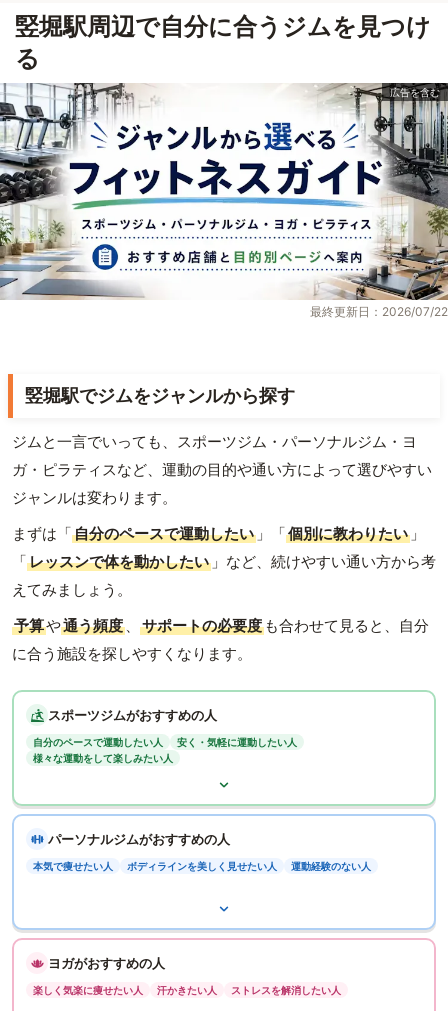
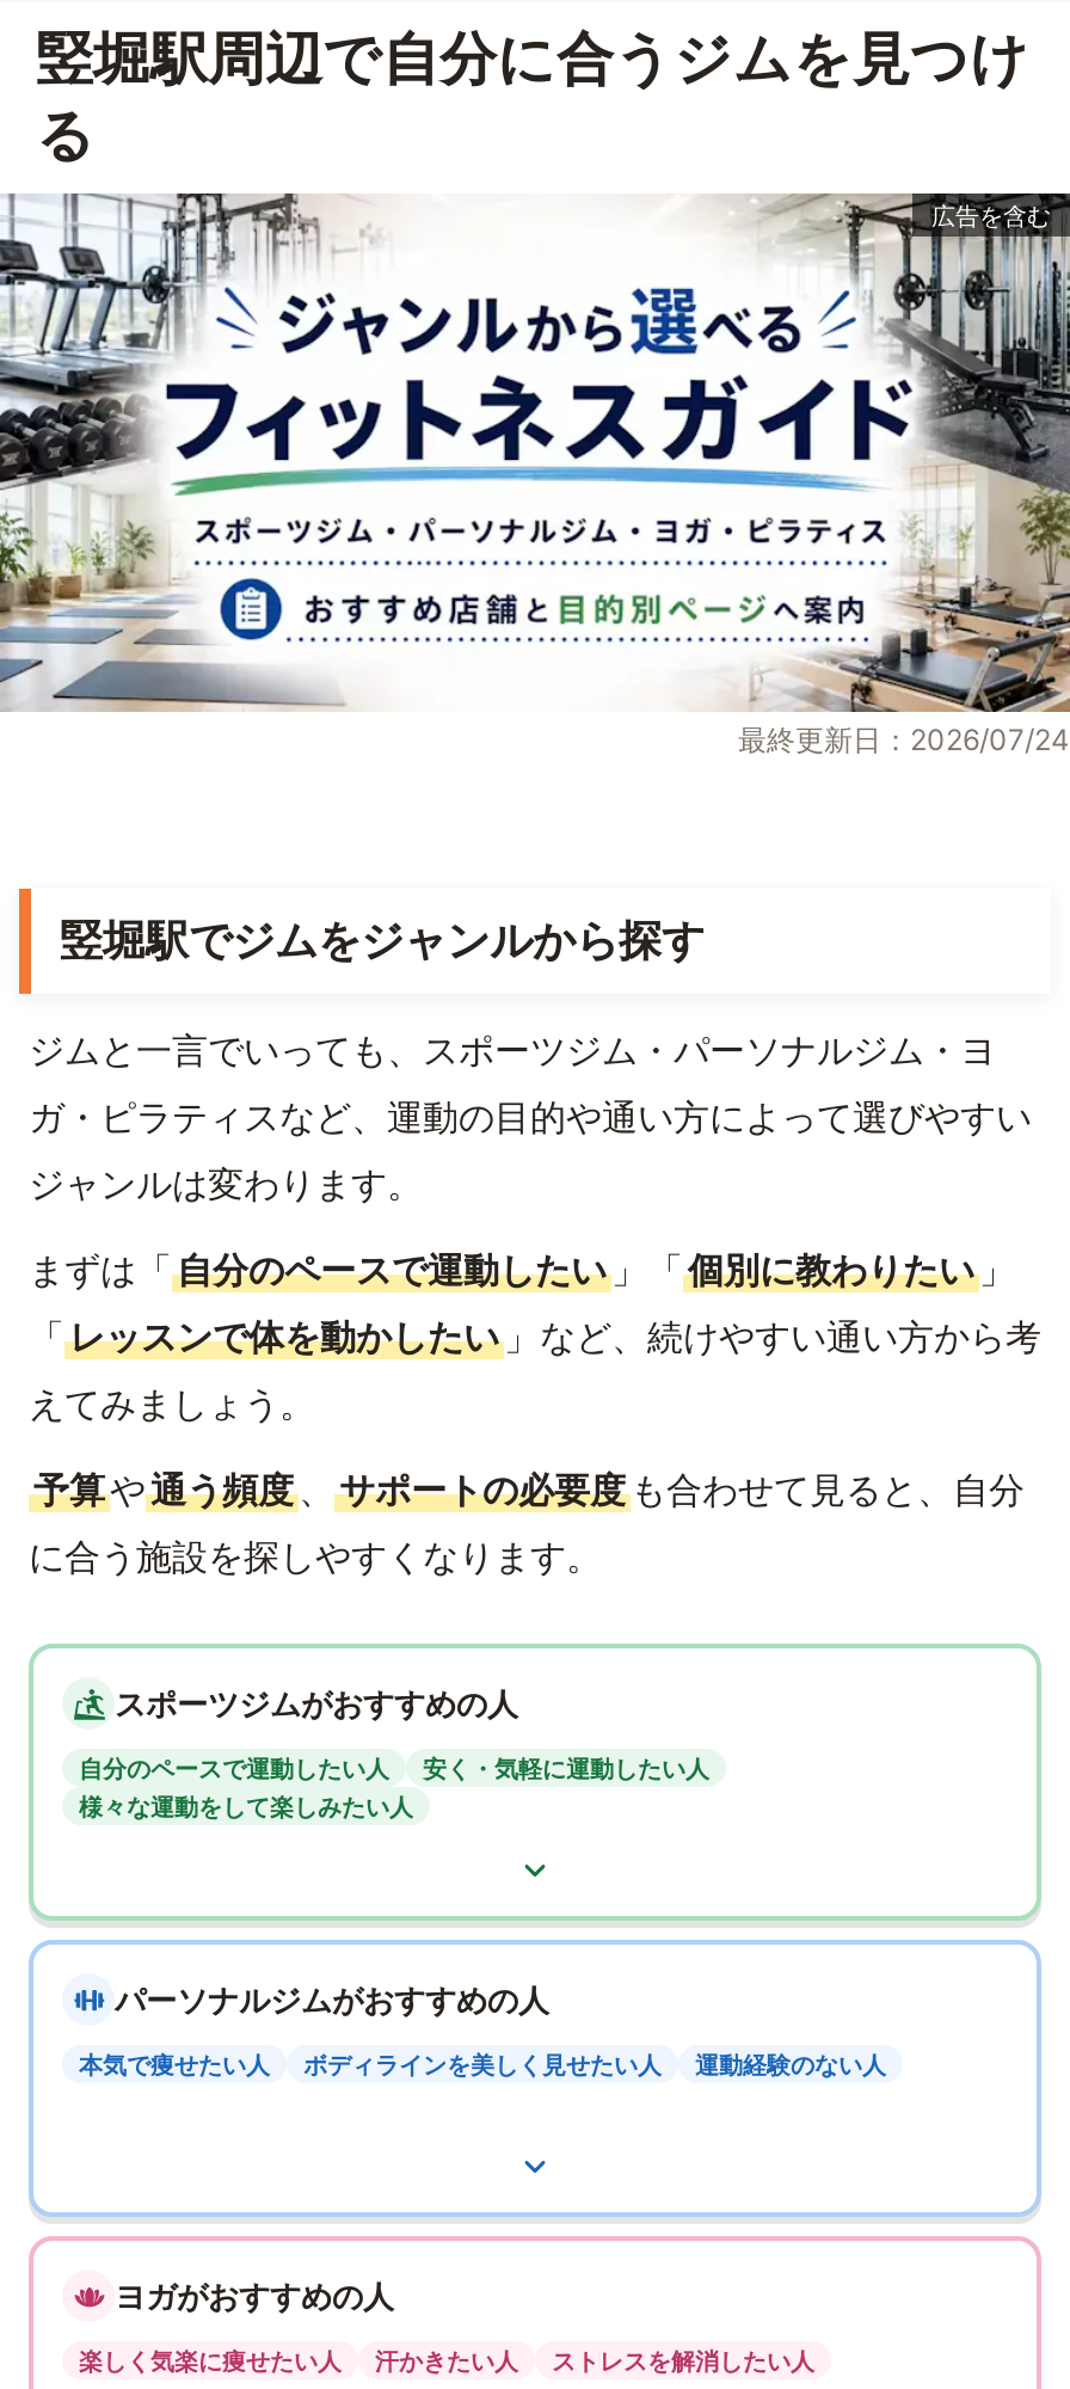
- 最終更新日：2026/07/22
+ 最終更新日：2026/07/24
